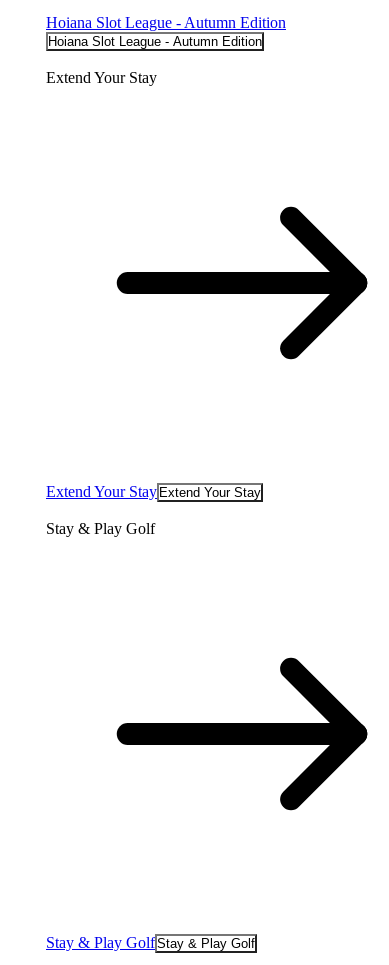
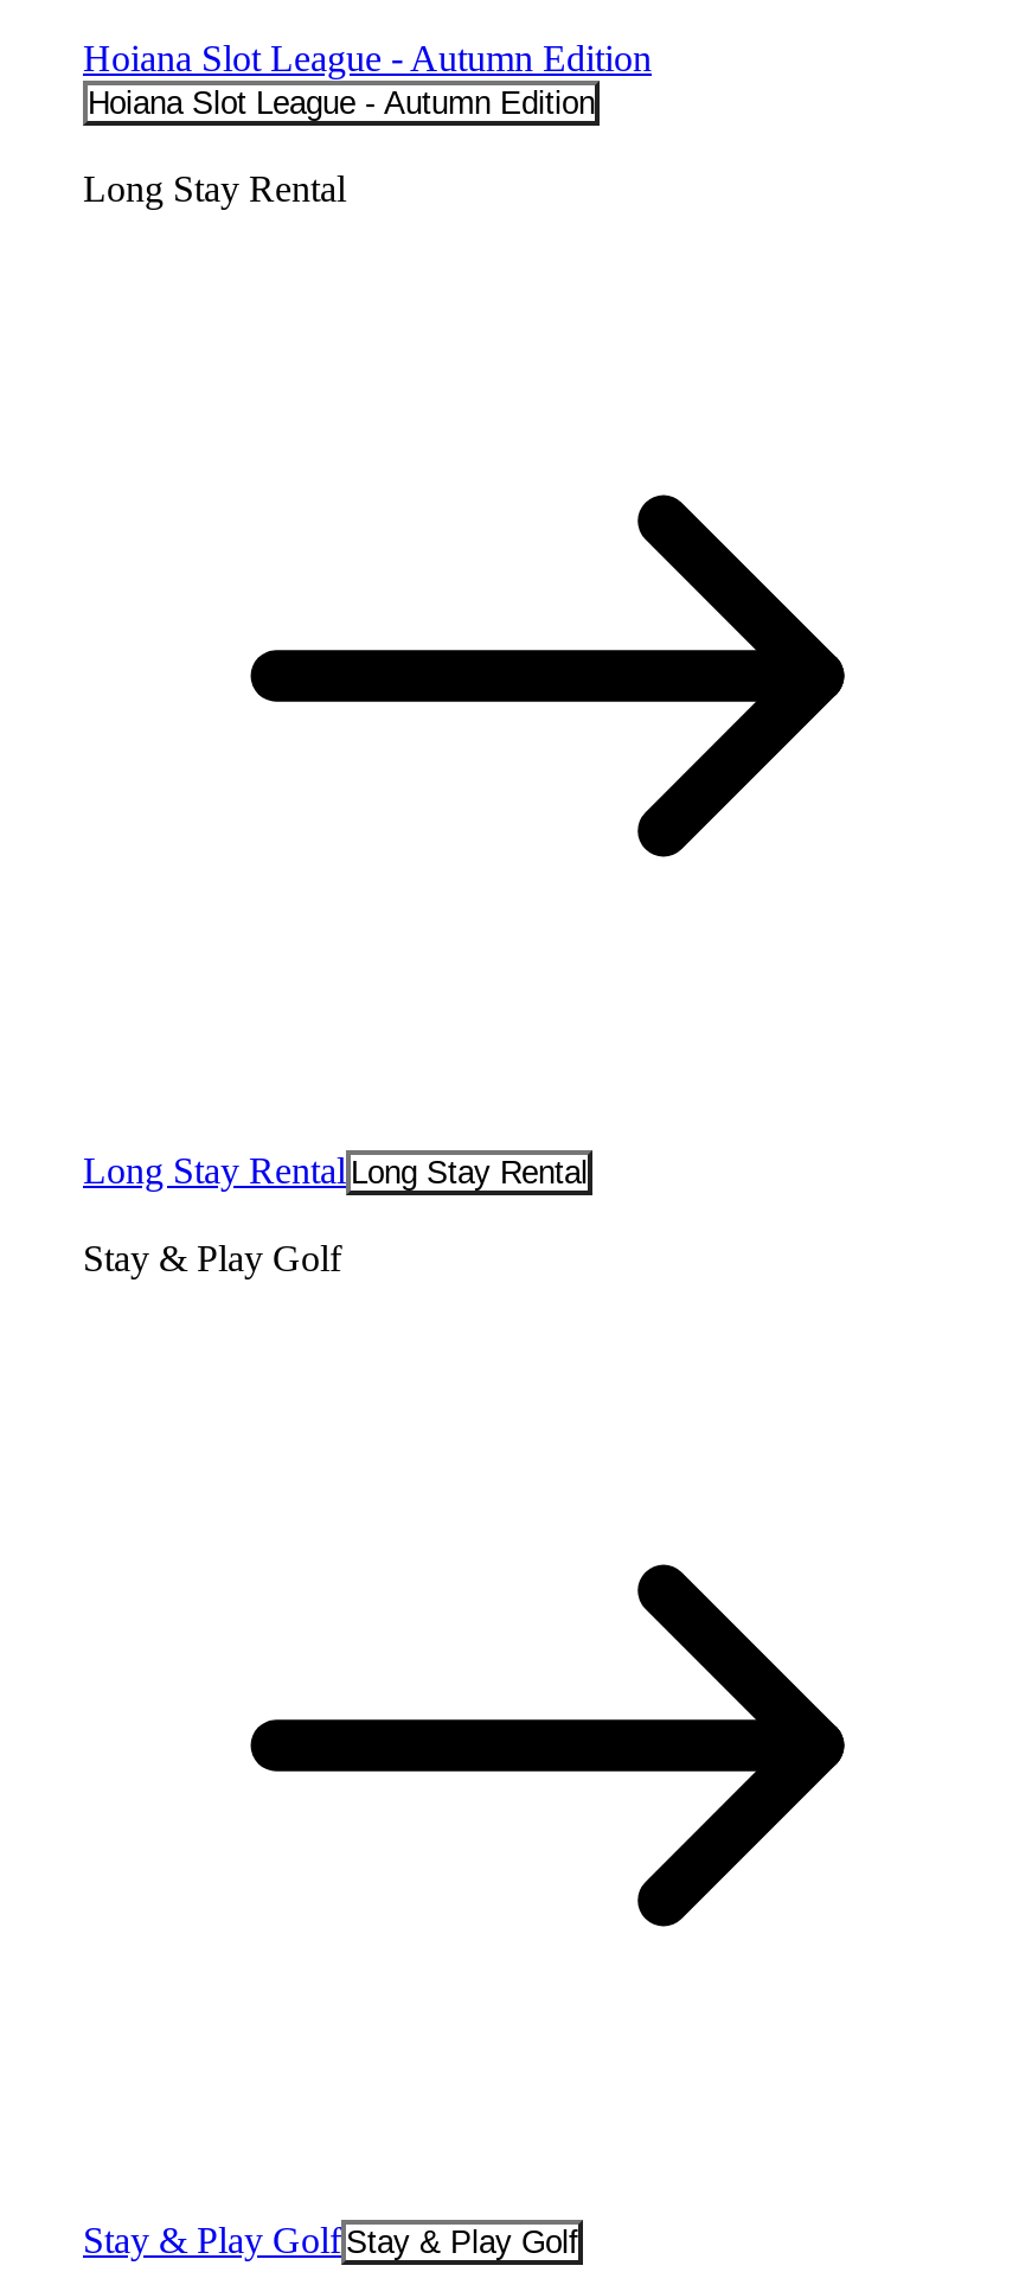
- Extend Your Stay
+ Long Stay Rental

- Extend Your Stay Extend Your Stay
+ Long Stay Rental Long Stay Rental
